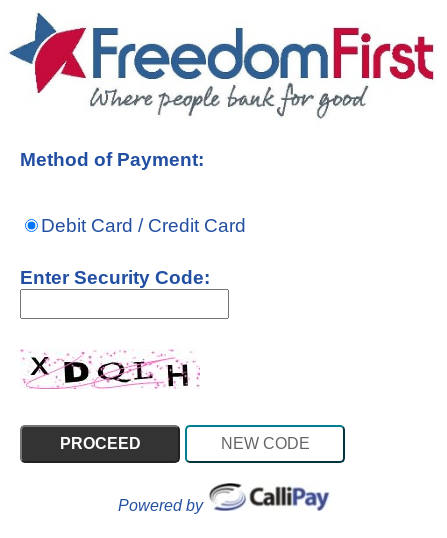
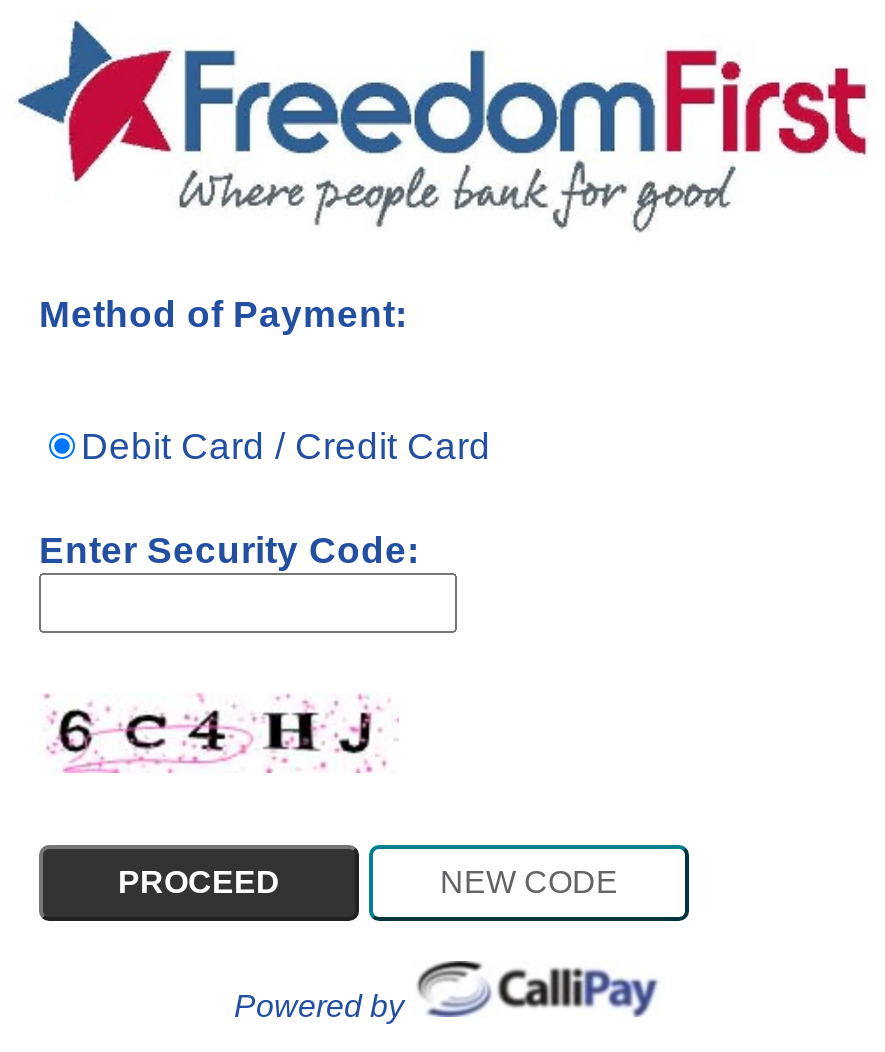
- [image]
+ [image]
